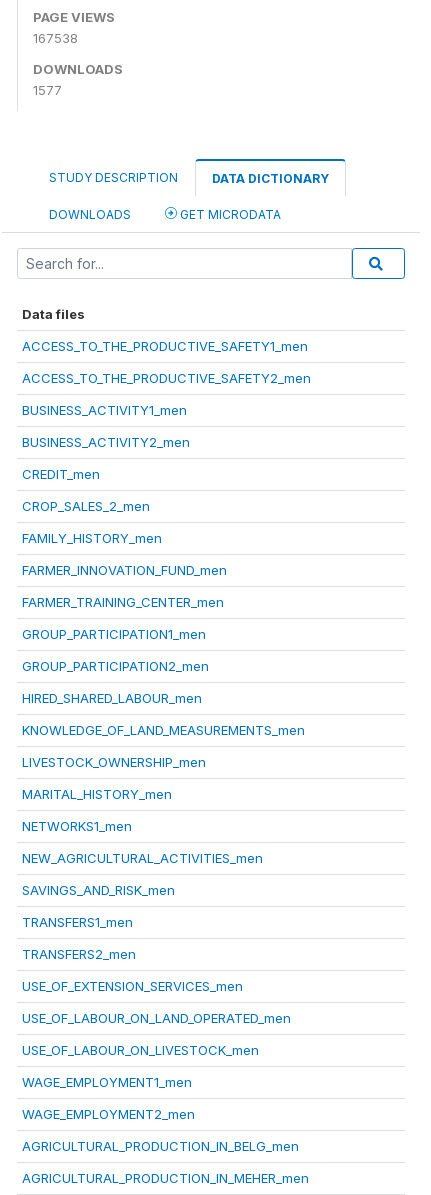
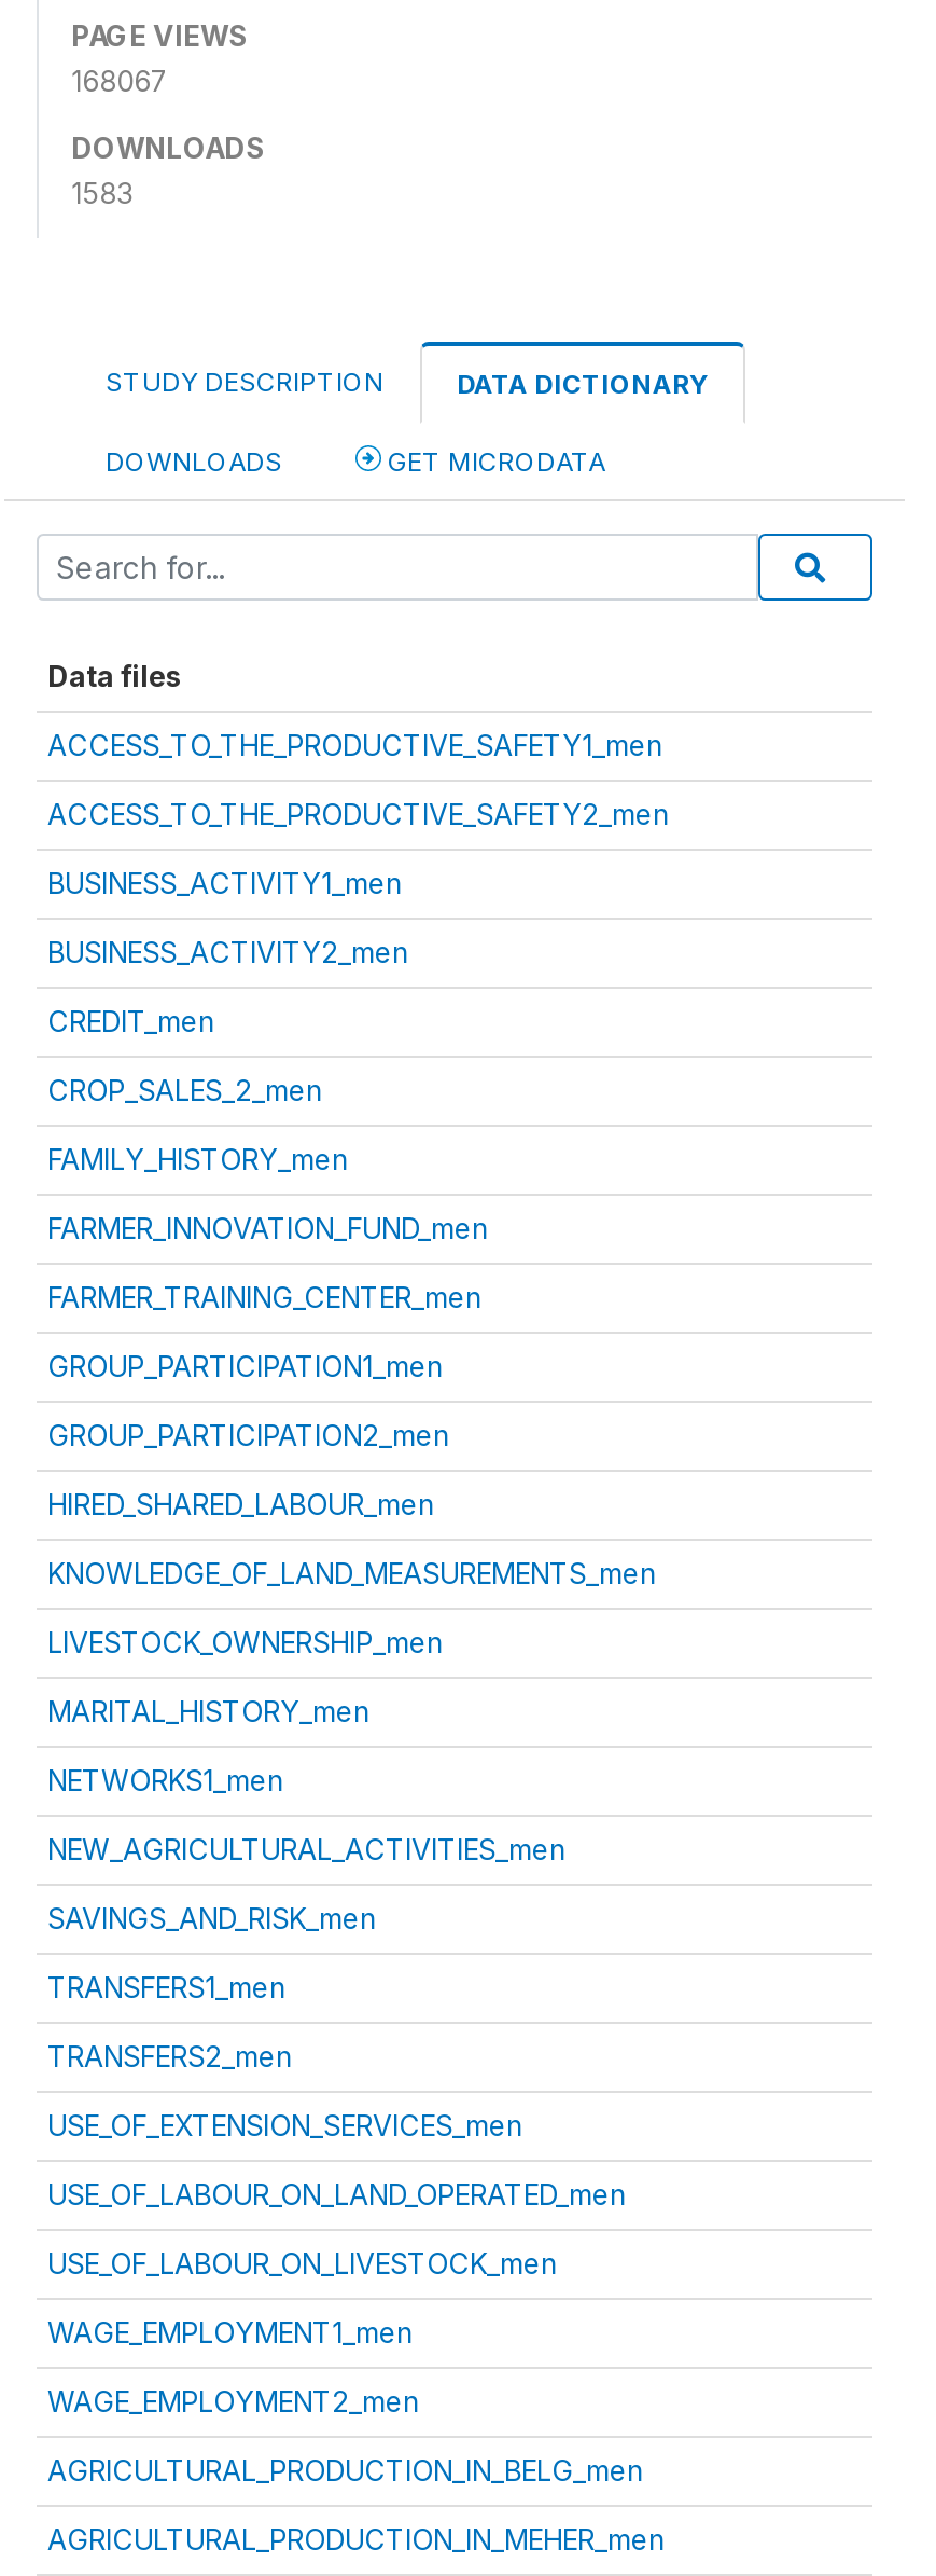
- 167538
+ 168067

- 1577
+ 1583
